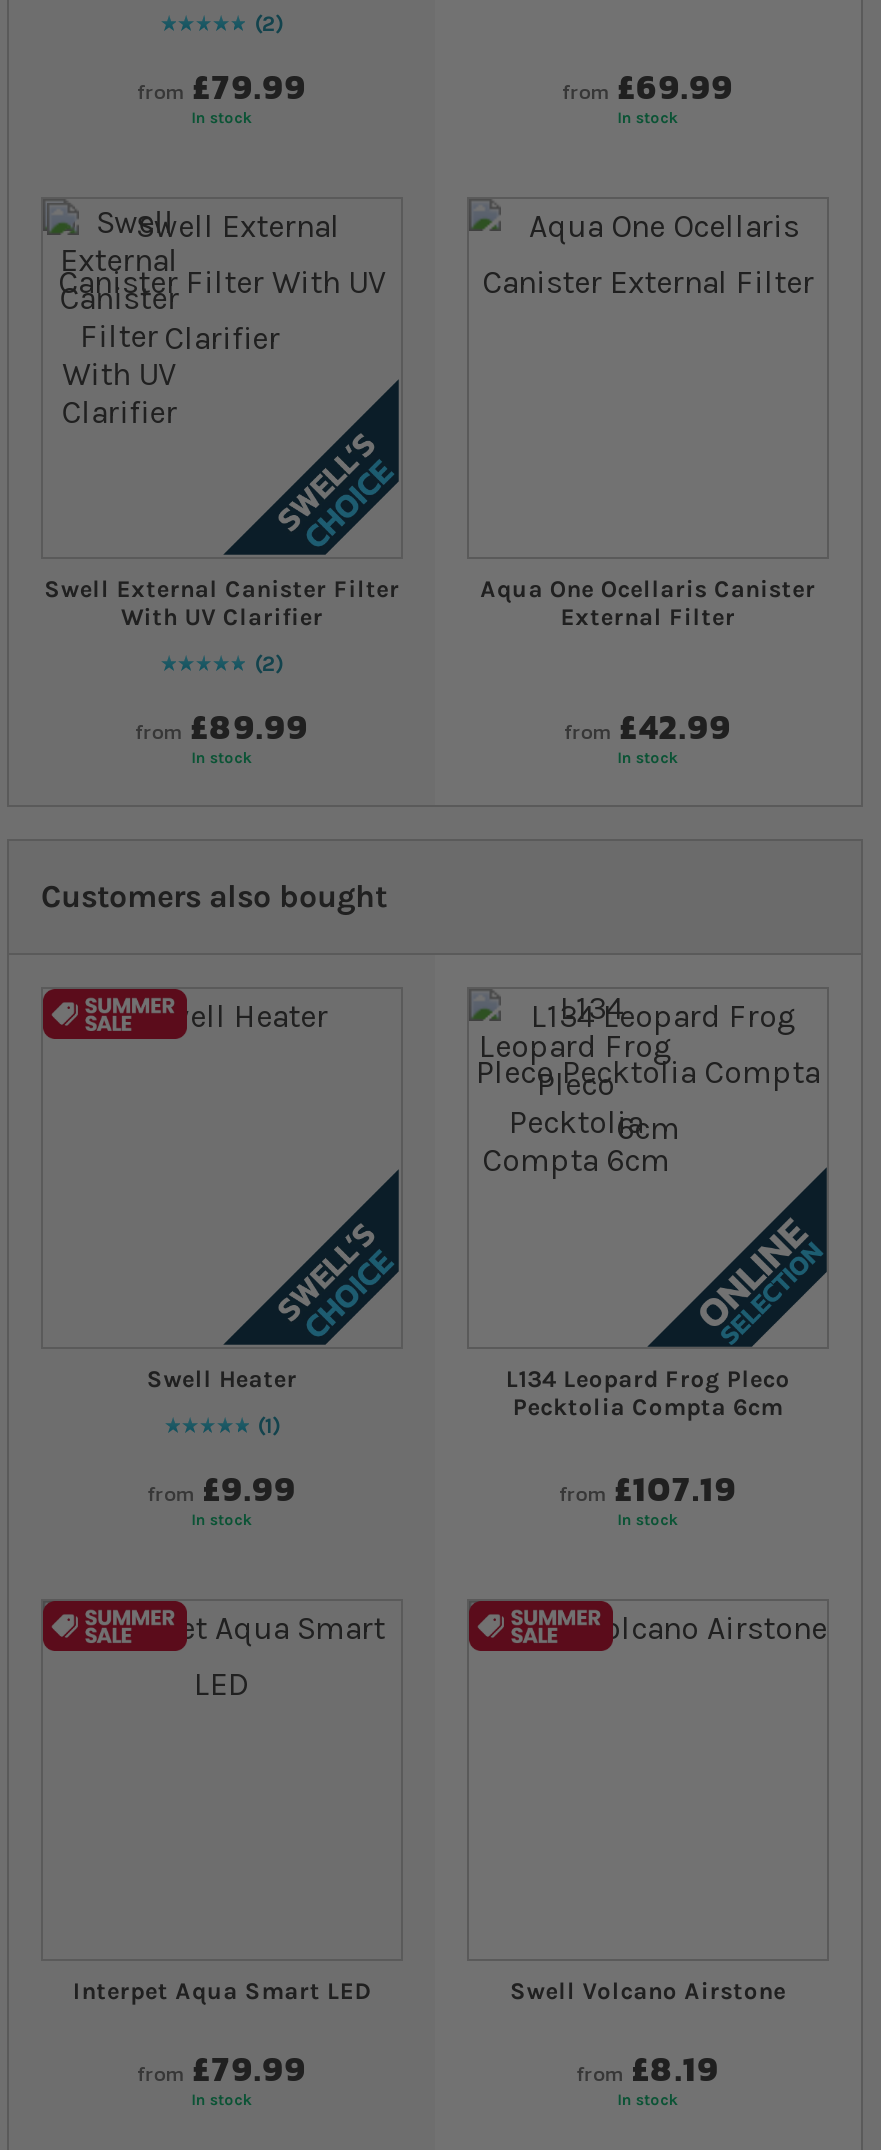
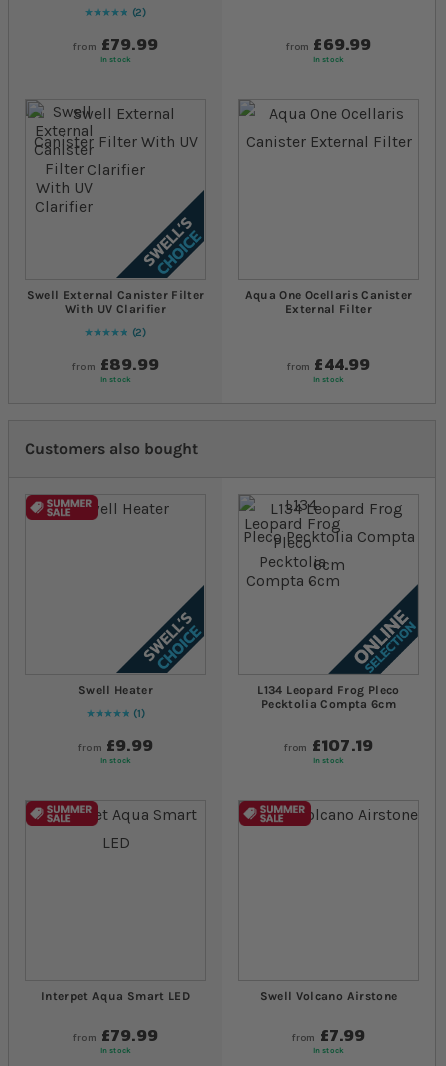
- from £42.99
+ from £44.99

- from £8.19
+ from £7.99
